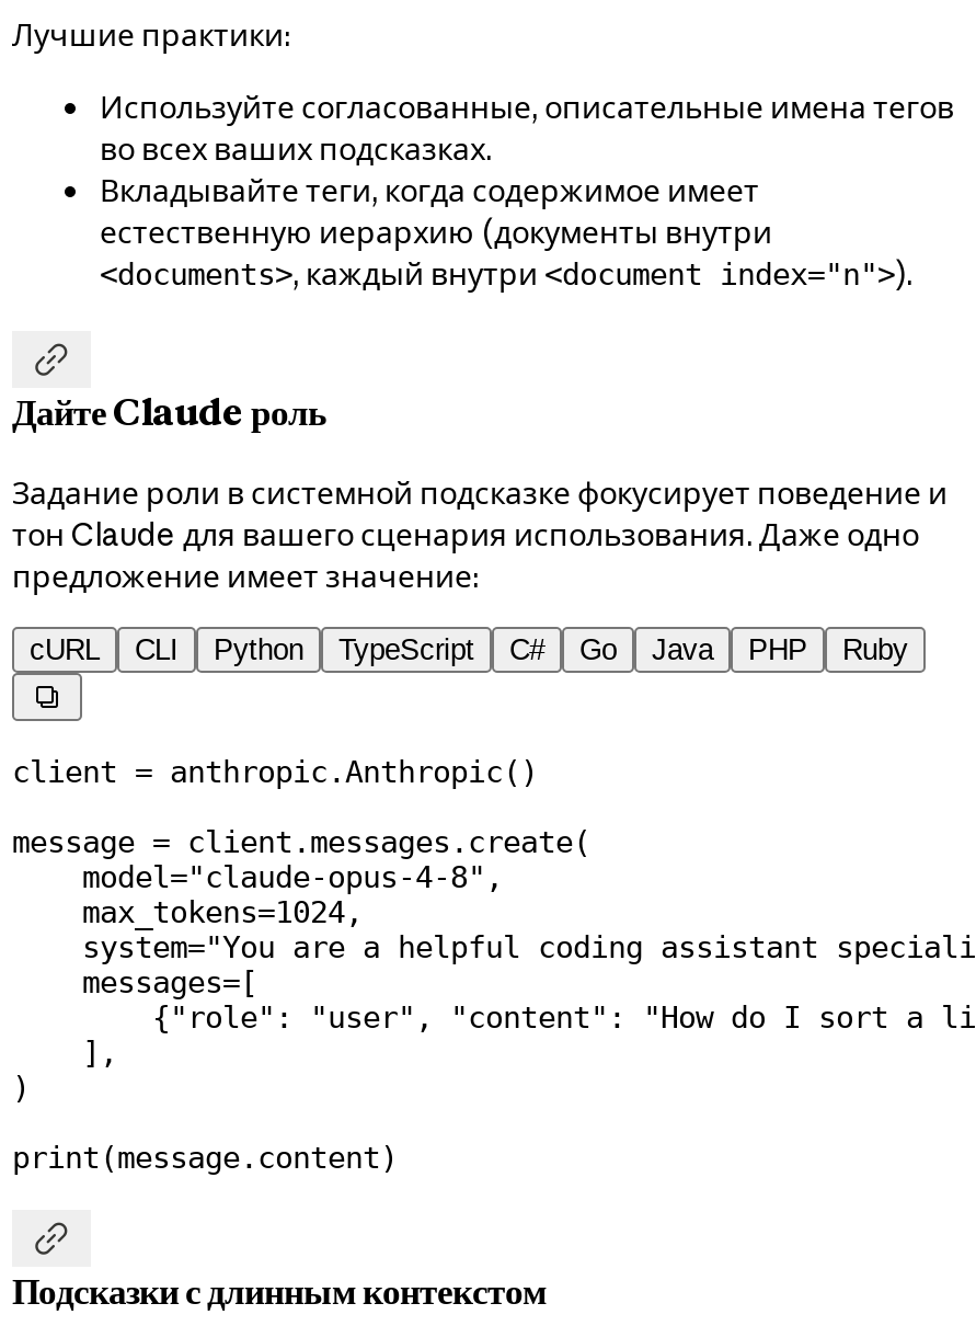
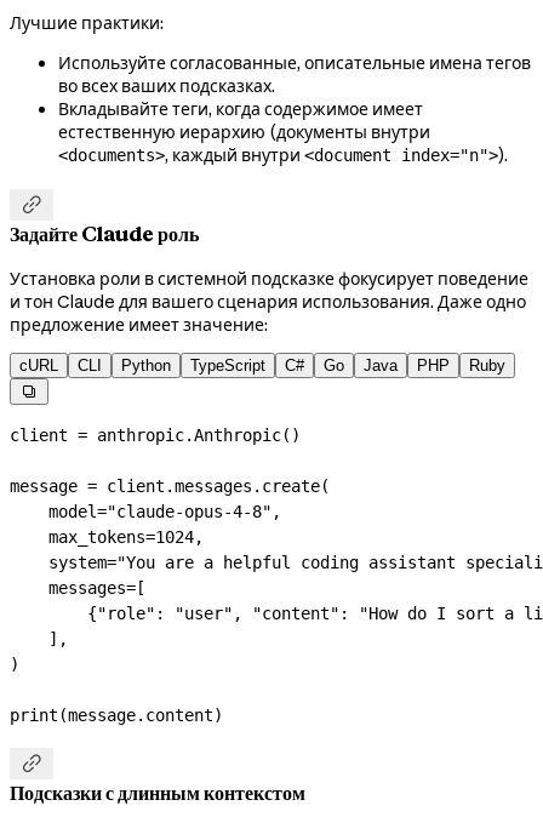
- Дайте Claude роль
+ Задайте Claude роль

- Задание роли в системной подсказке фокусирует поведение и
- тон Claude для вашего сценария использования. Даже одно
+ Установка роли в системной подсказке фокусирует поведение
+ и тон Claude для вашего сценария использования. Даже одно
